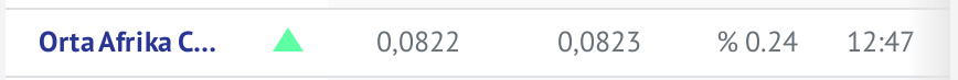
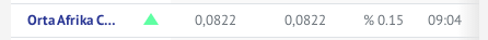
- 0,0823
+ 0,0822

- % 0.24
+ % 0.15

- 12:47
+ 09:04
